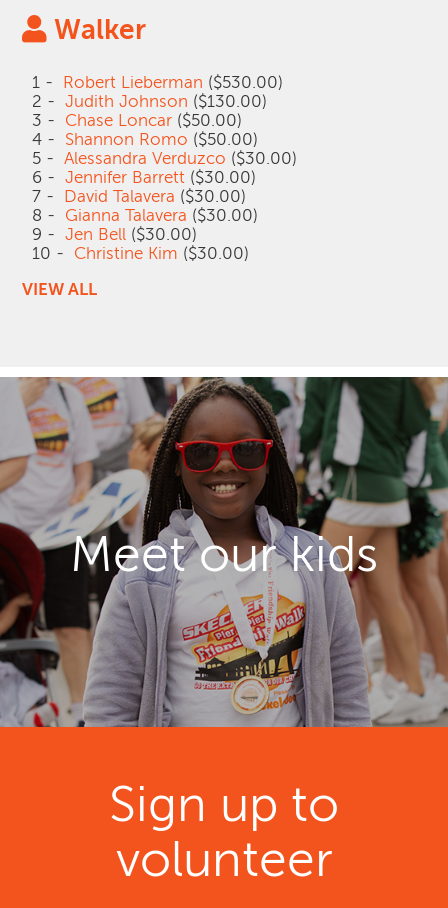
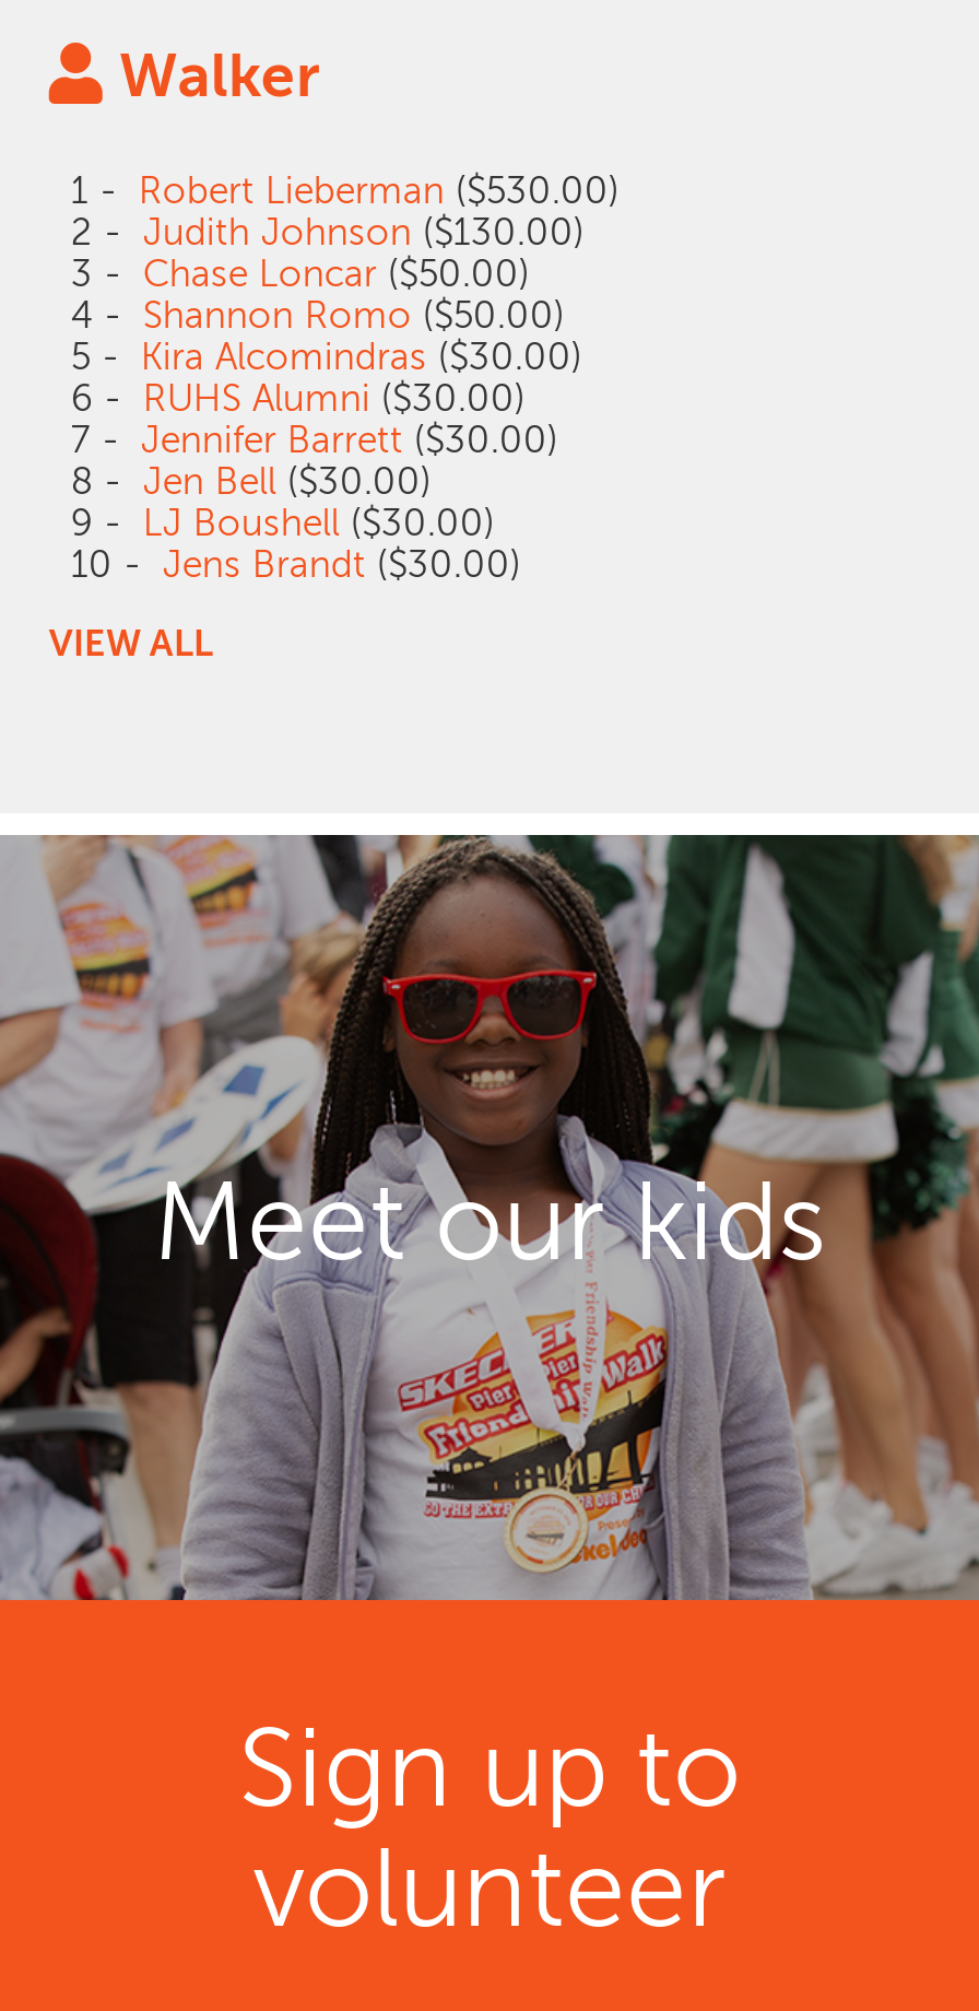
- 5 - Alessandra Verduzco ($30.00)
- 6 - Jennifer Barrett ($30.00)
- 7 - David Talavera ($30.00)
- 8 - Gianna Talavera ($30.00)
- 9 - Jen Bell ($30.00)
- 10 - Christine Kim ($30.00)
+ 5 - Kira Alcomindras ($30.00)
+ 6 - RUHS Alumni ($30.00)
+ 7 - Jennifer Barrett ($30.00)
+ 8 - Jen Bell ($30.00)
+ 9 - LJ Boushell ($30.00)
+ 10 - Jens Brandt ($30.00)
